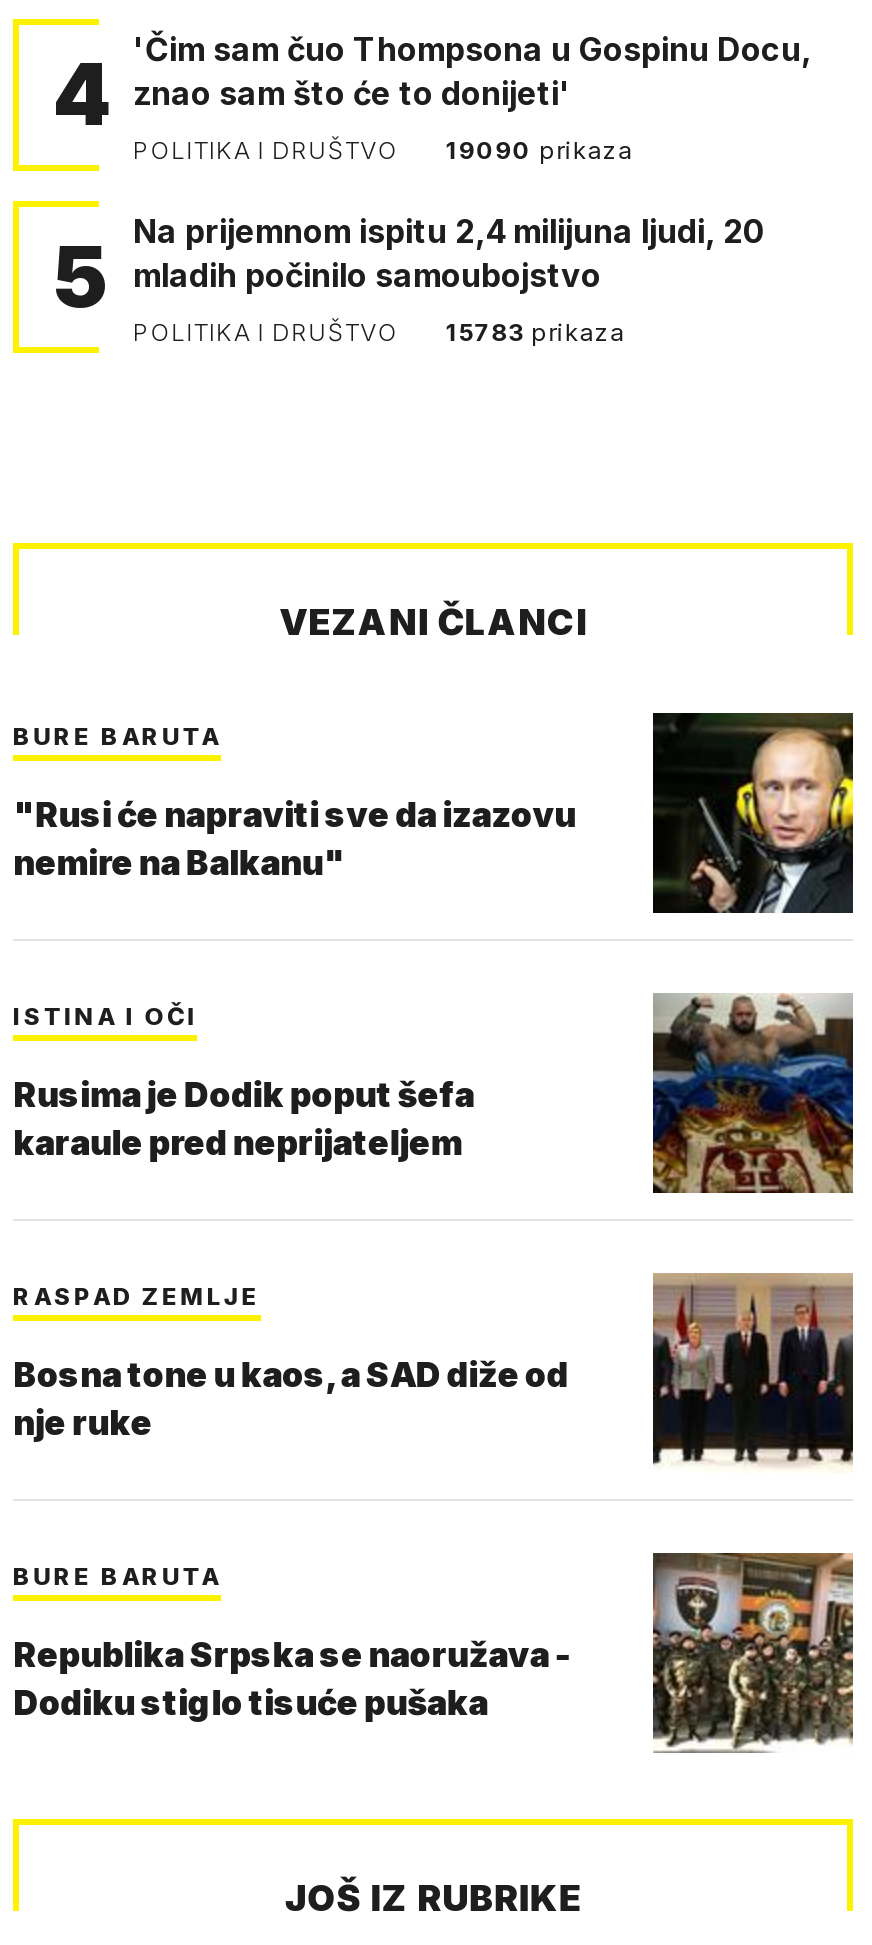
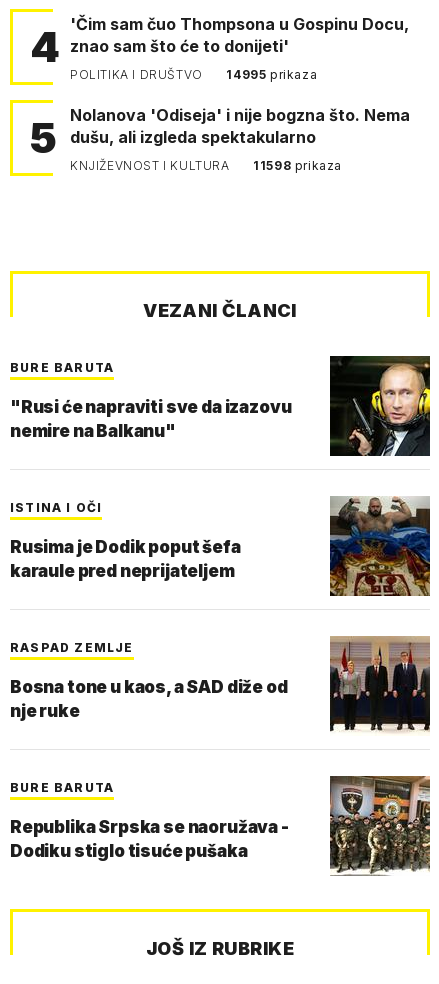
- POLITIKA I DRUŠTVO 19090 prikaza
+ POLITIKA I DRUŠTVO 14995 prikaza

- Na prijemnom ispitu 2,4 milijuna ljudi, 20
- mladih počinilo samoubojstvo
+ Nolanova 'Odiseja' i nije bogzna što. Nema
+ dušu, ali izgleda spektakularno

- POLITIKA I DRUŠTVO
- 15783 prikaza
+ KNJIŽEVNOST I KULTURA
+ 11598 prikaza
